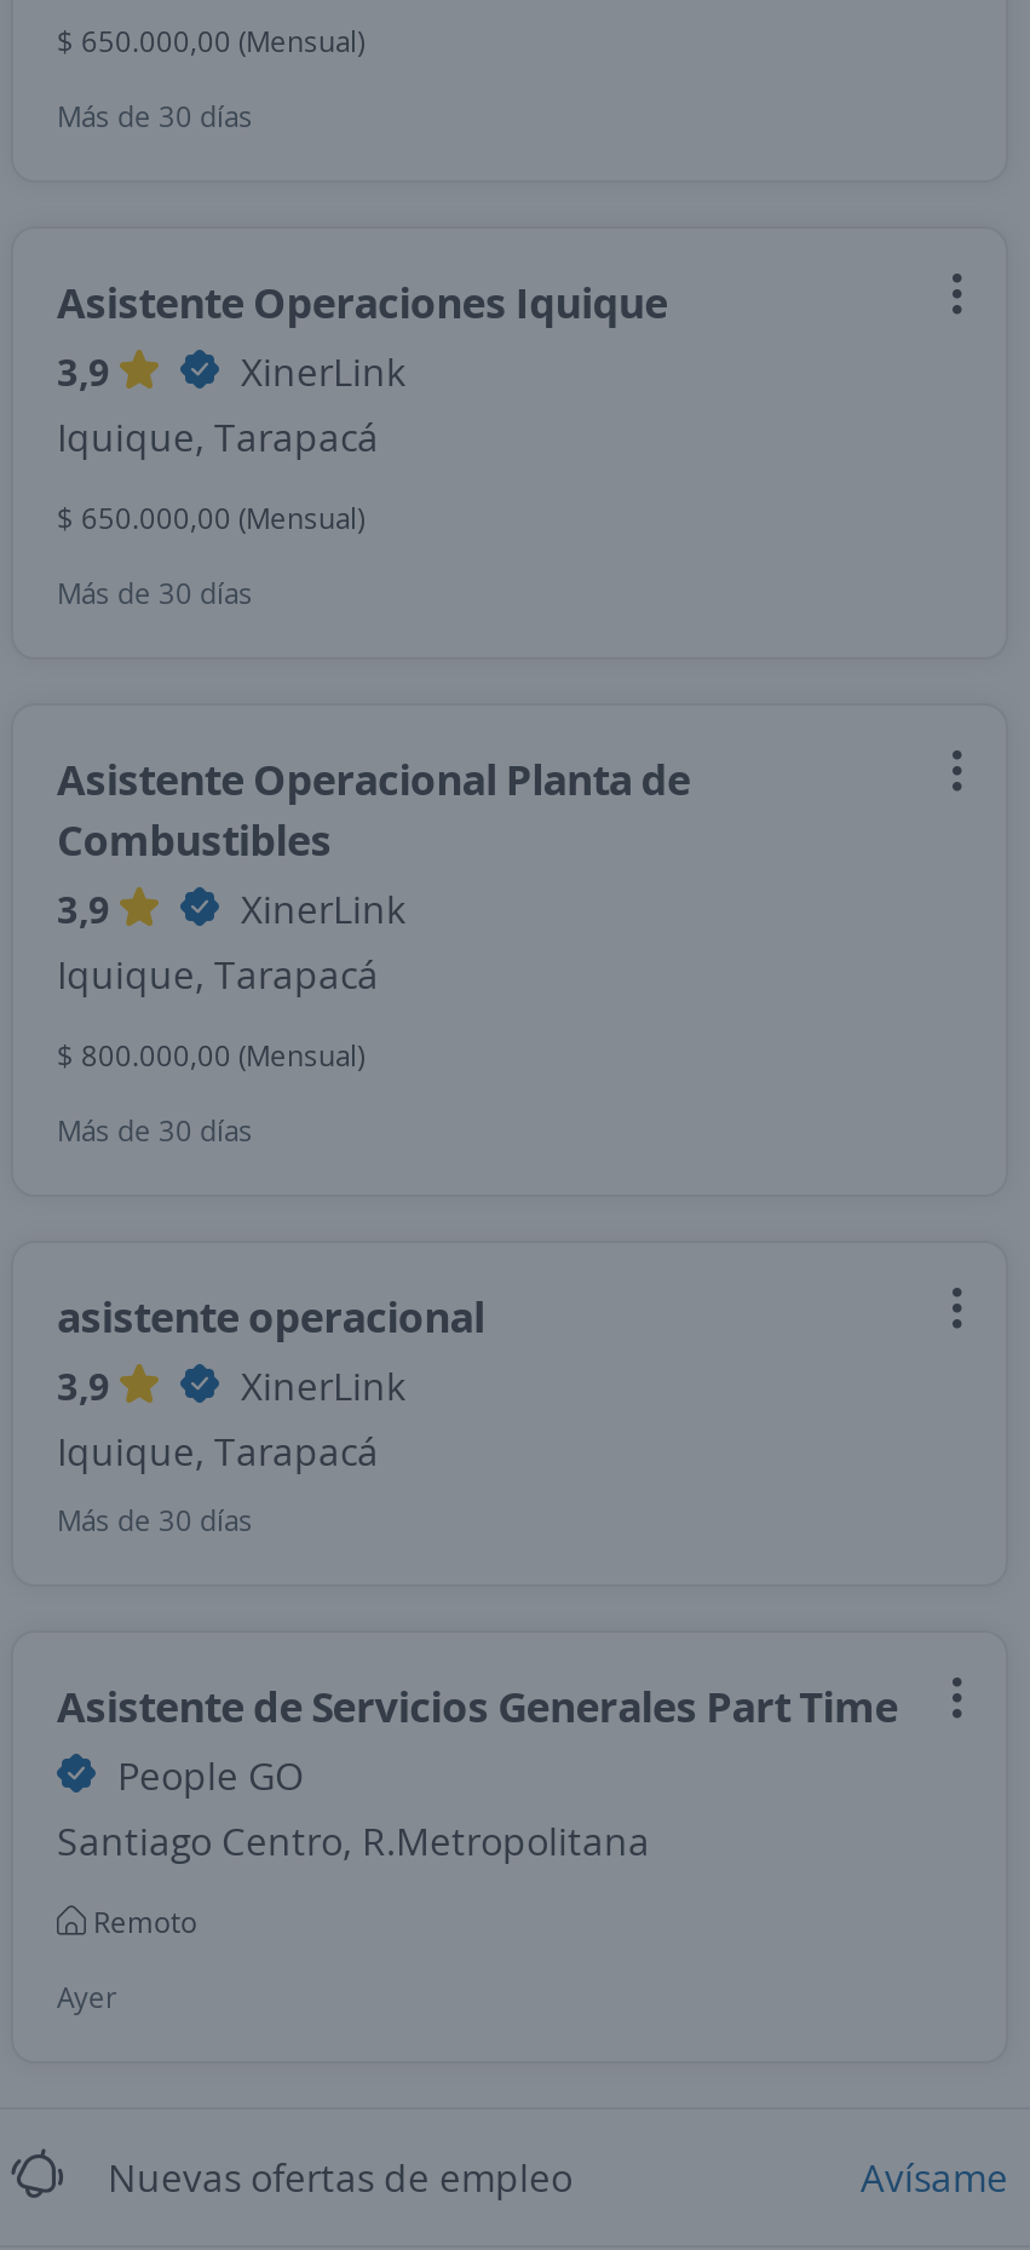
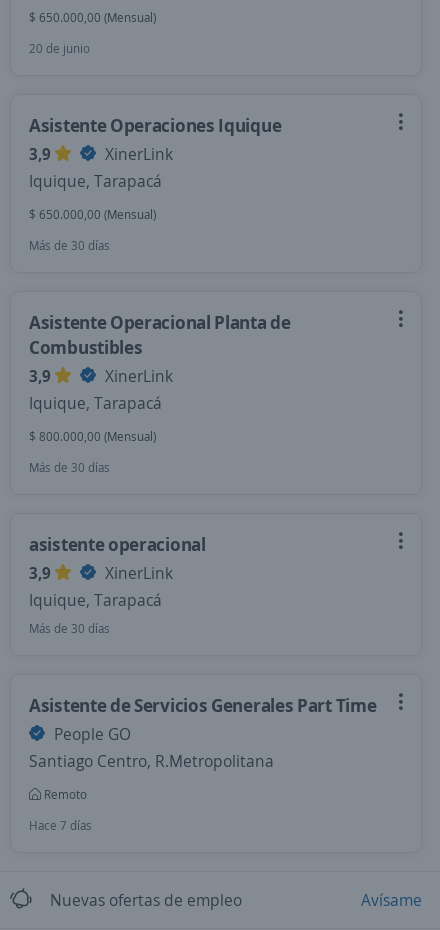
- Más de 30 días
+ 20 de junio

- Ayer
+ Hace 7 días
